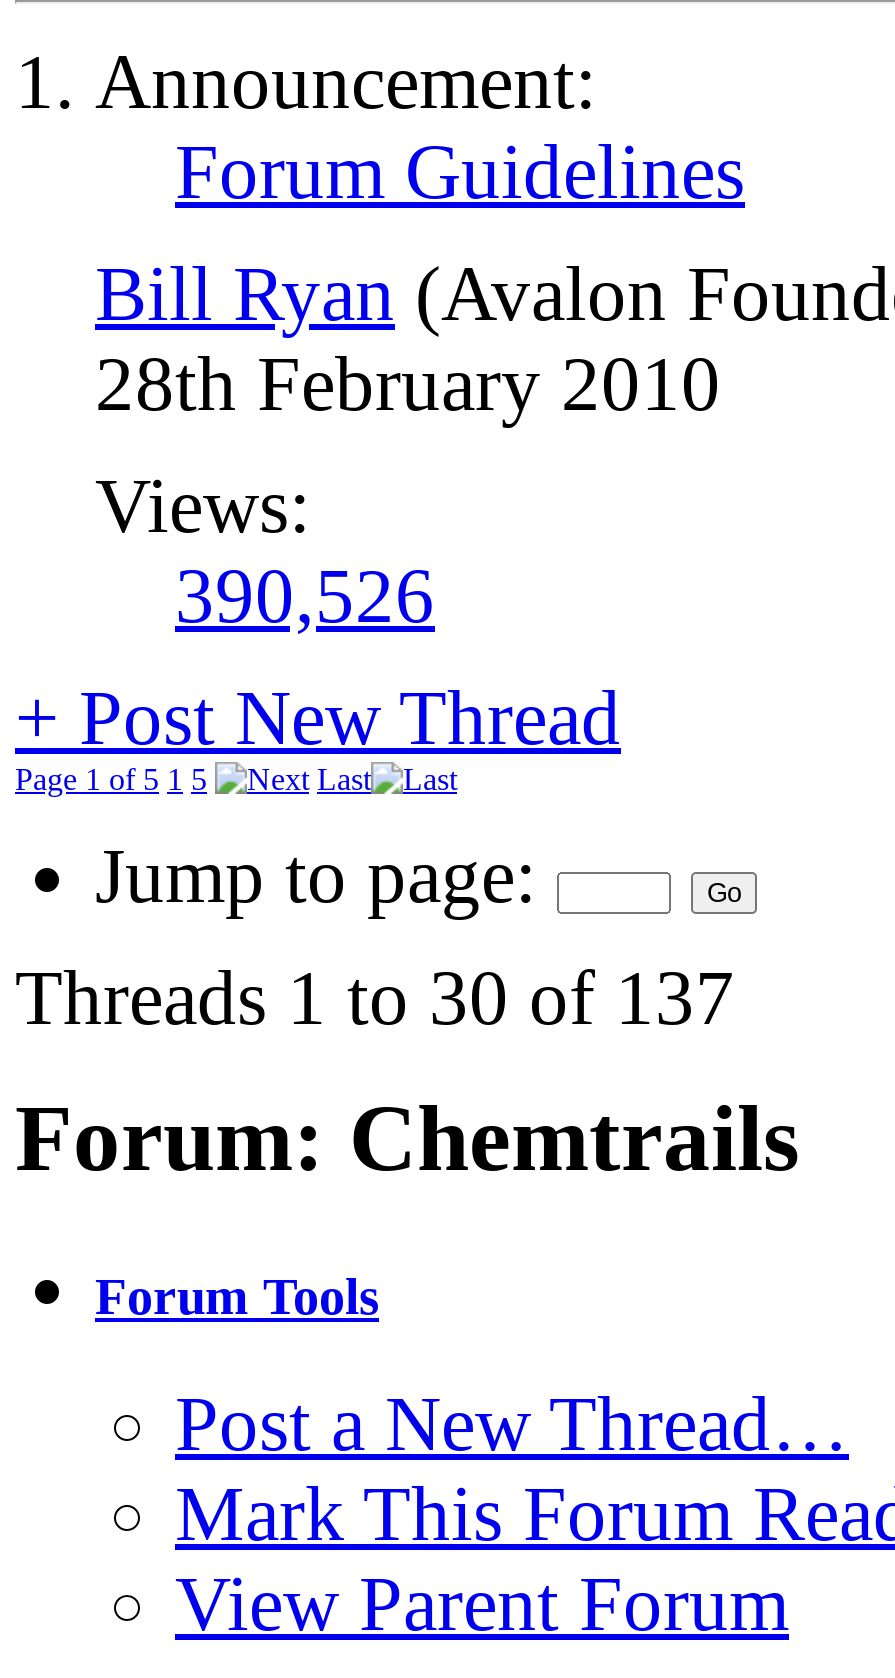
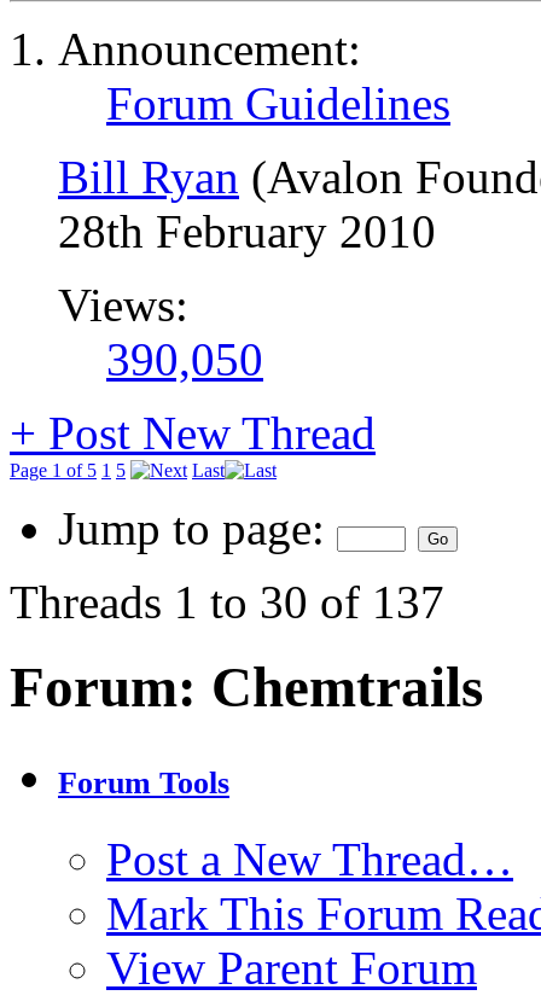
- 390,526
+ 390,050
